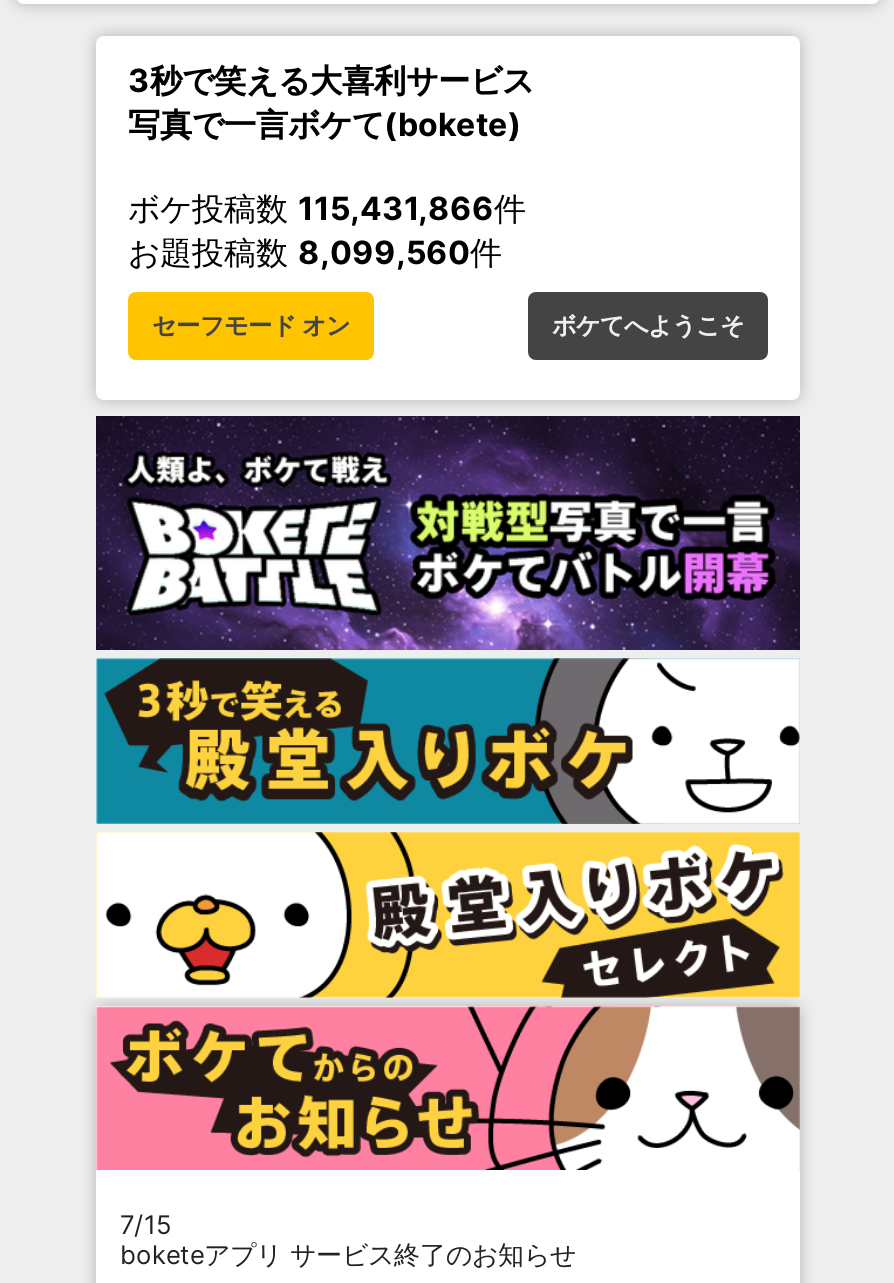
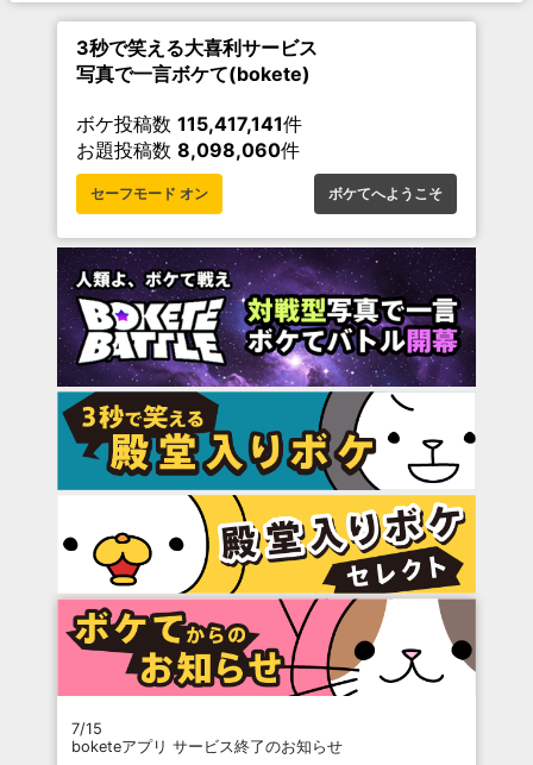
- ボケ投稿数115,431,866件
+ ボケ投稿数115,417,141件

- お題投稿数8,099,560件
+ お題投稿数8,098,060件
